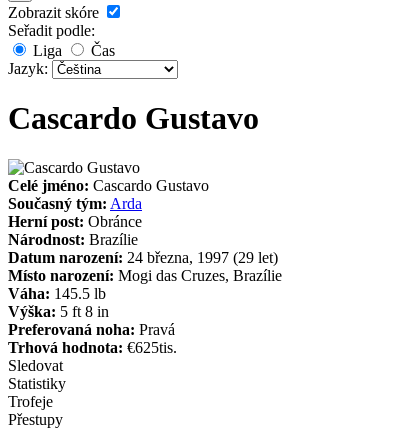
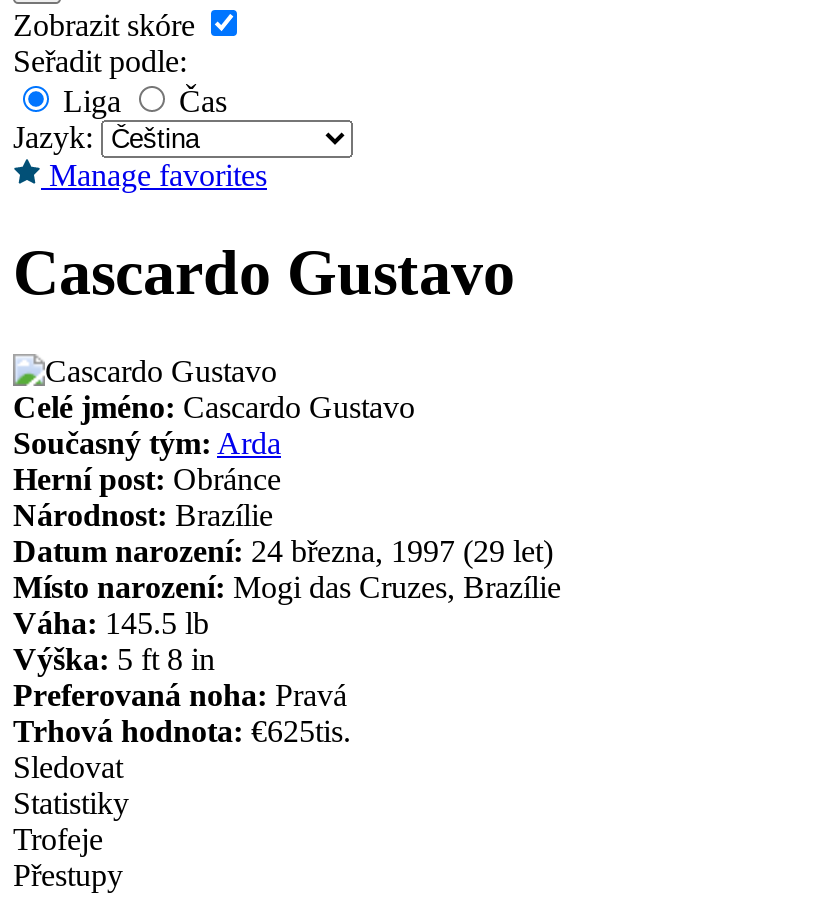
+ Manage favorites
